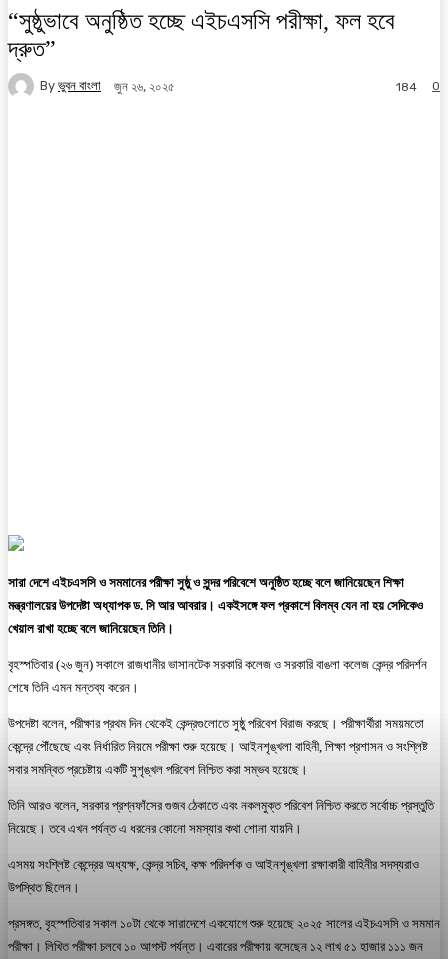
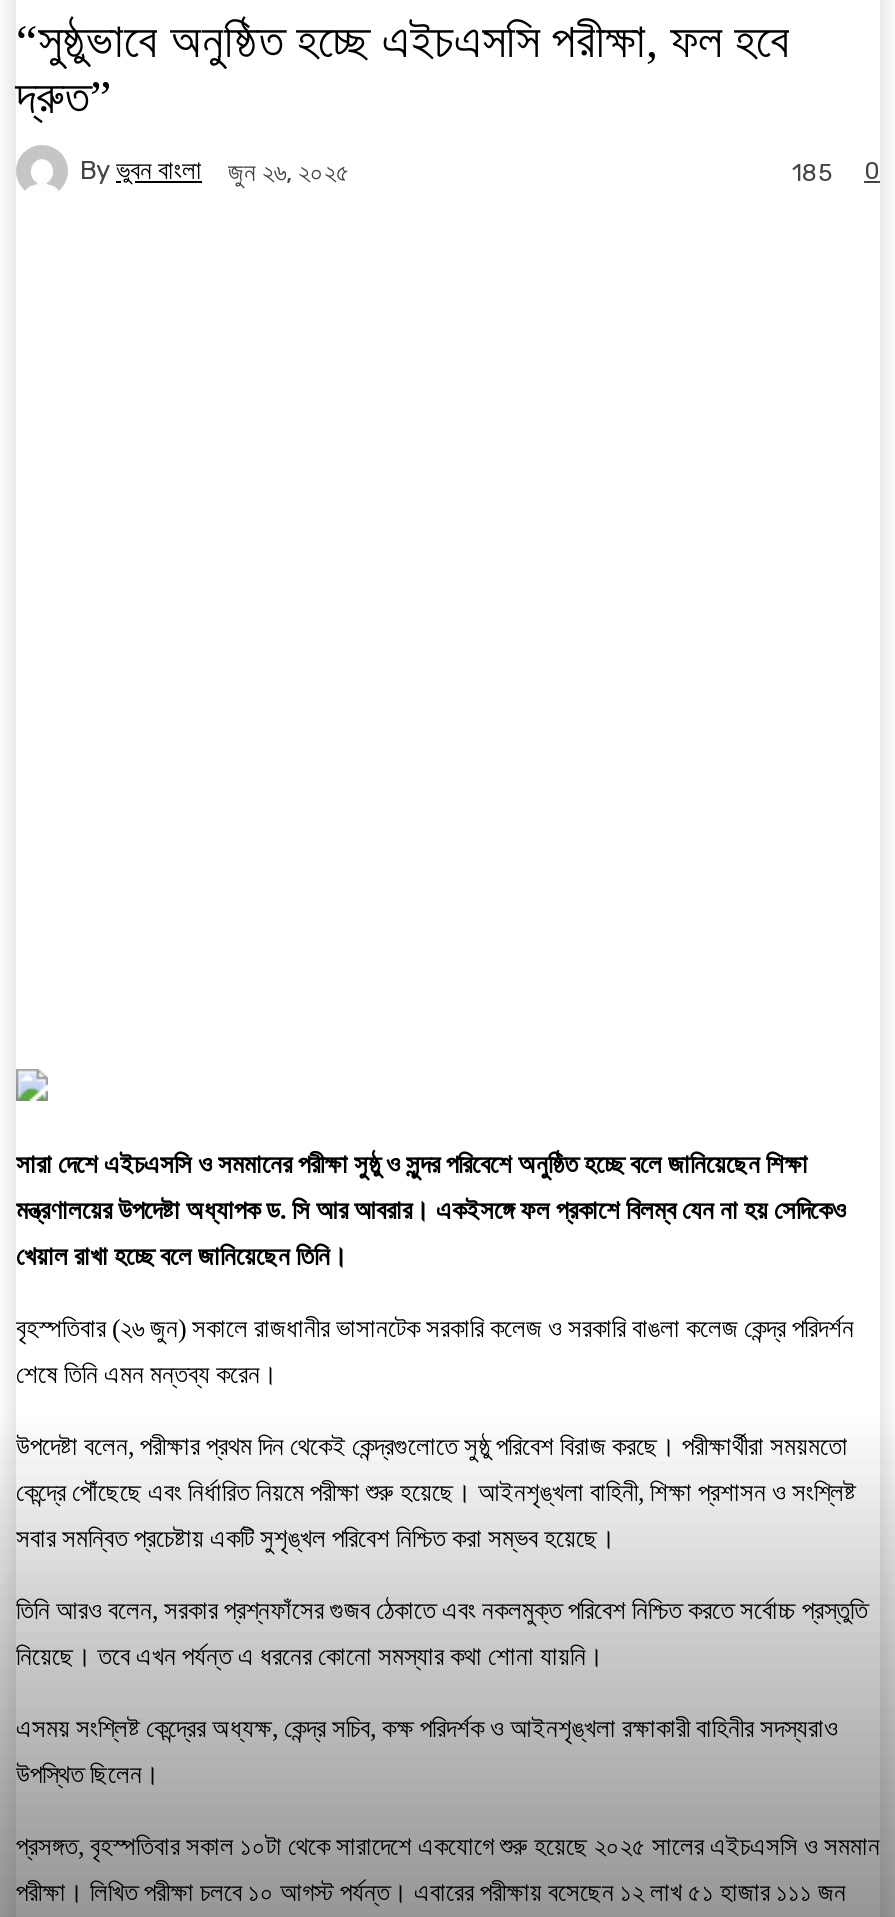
- 184 0
+ 185 0
